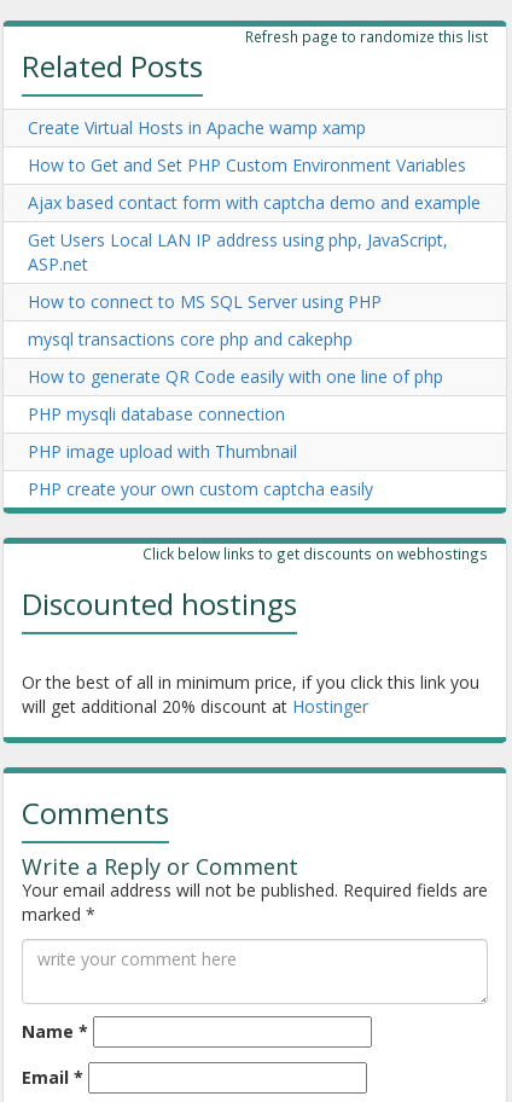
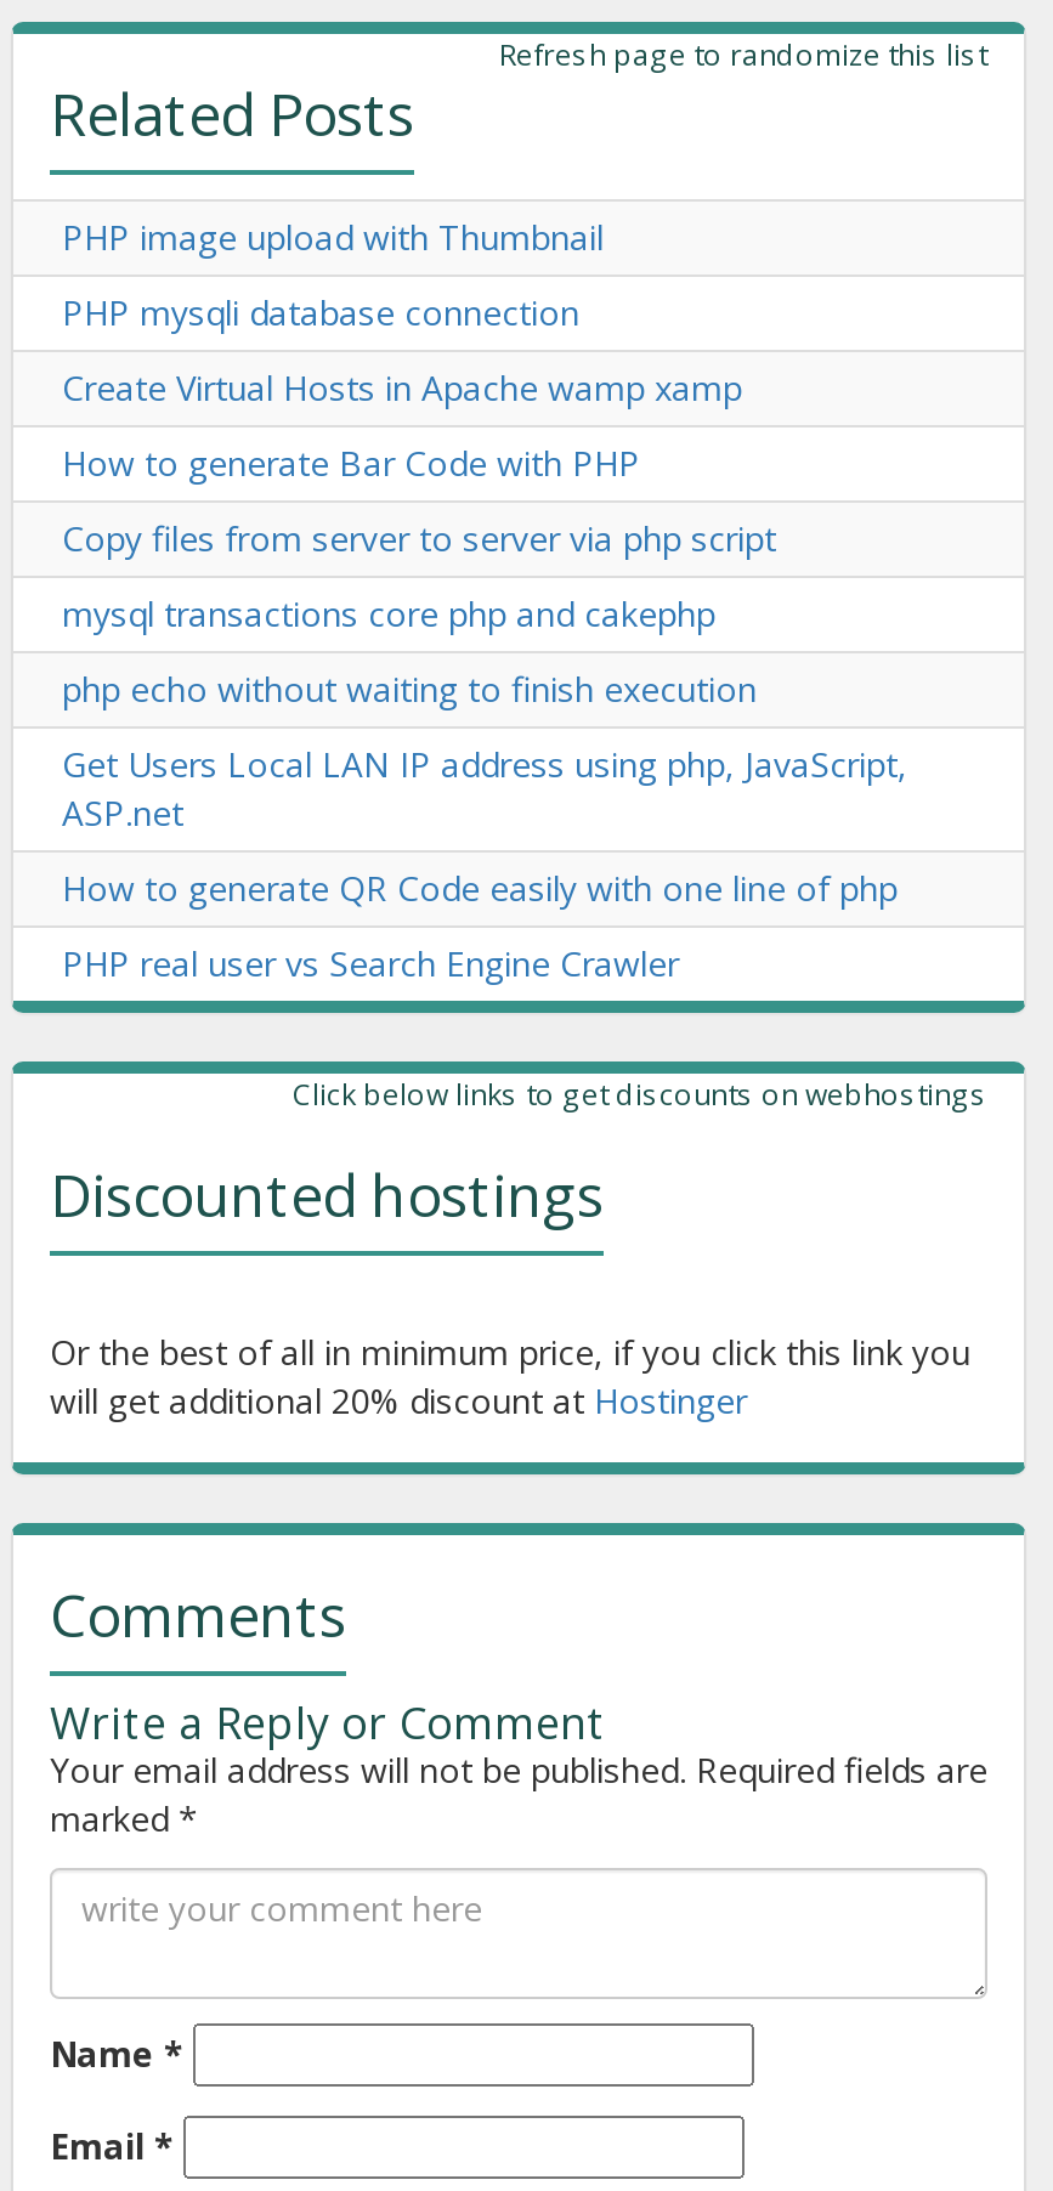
moved down: Create Virtual Hosts in Apache wamp xamp

- How to Get and Set PHP Custom Environment Variables
- Ajax based contact form with captcha demo and example
+ How to generate Bar Code with PHP
+ Copy files from server to server via php script
+ php echo without waiting to finish execution

moved down: Get Users Local LAN IP address using php, JavaScript, | ASP.net

- How to connect to MS SQL Server using PHP

moved up: mysql transactions core php and cakephp

moved down: How to generate QR Code easily with one line of php

moved up: PHP mysqli database connection | PHP image upload with Thumbnail

- PHP create your own custom captcha easily
+ PHP real user vs Search Engine Crawler
